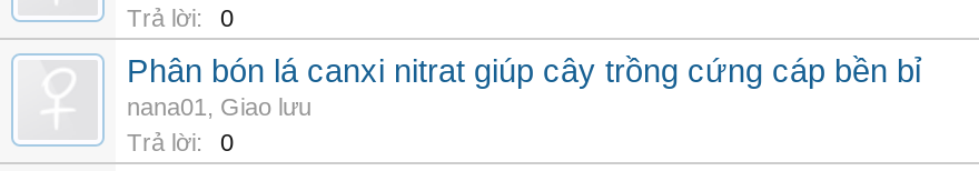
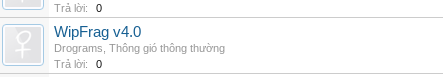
- Phân bón lá canxi nitrat giúp cây trồng cứng cáp bền bỉ
- nana01, Giao lưu
+ WipFrag v4.0
+ Drograms, Thông gió thông thường
